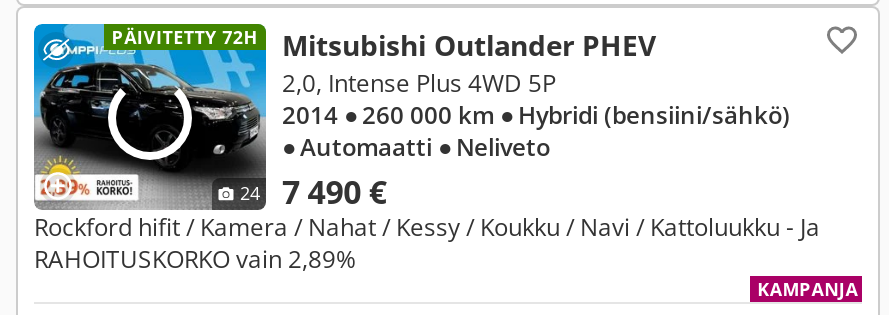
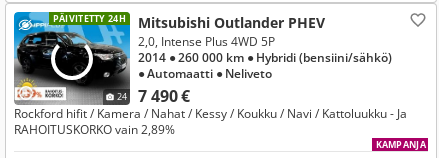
- PÄIVITETTY 72H Mitsubishi Outlander PHEV
+ PÄIVITETTY 24H Mitsubishi Outlander PHEV
